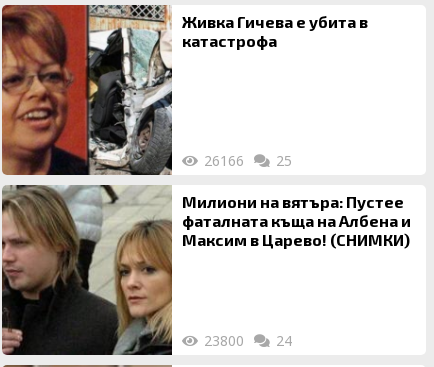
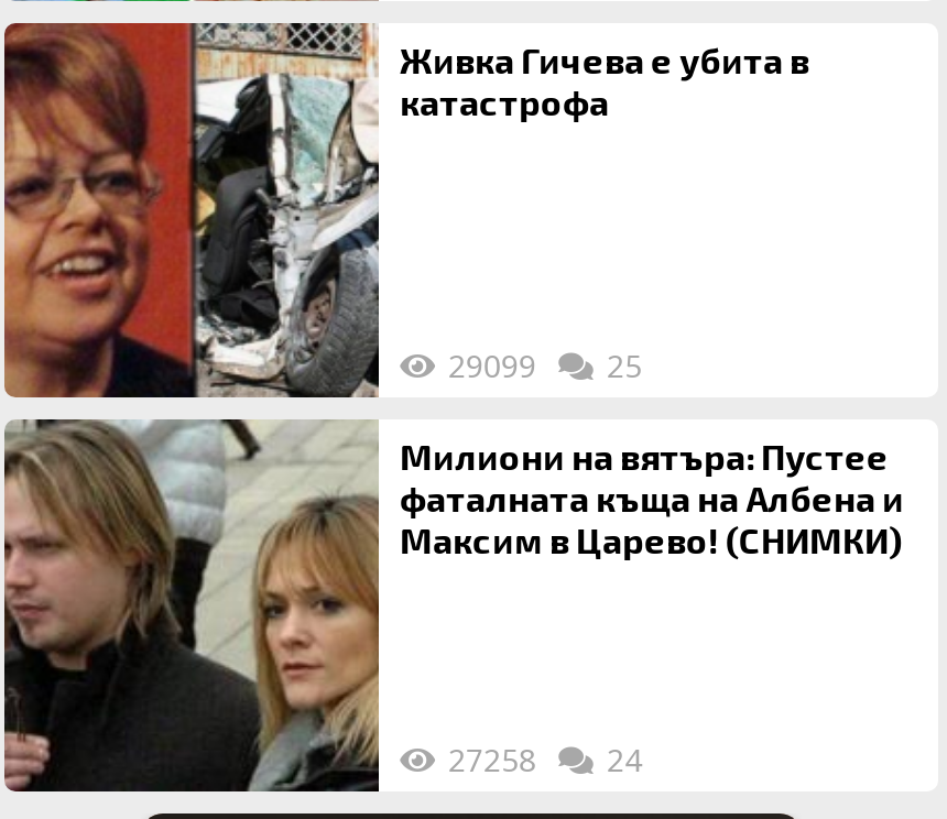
- 26166 25
+ 29099 25

- 23800 24
+ 27258 24
